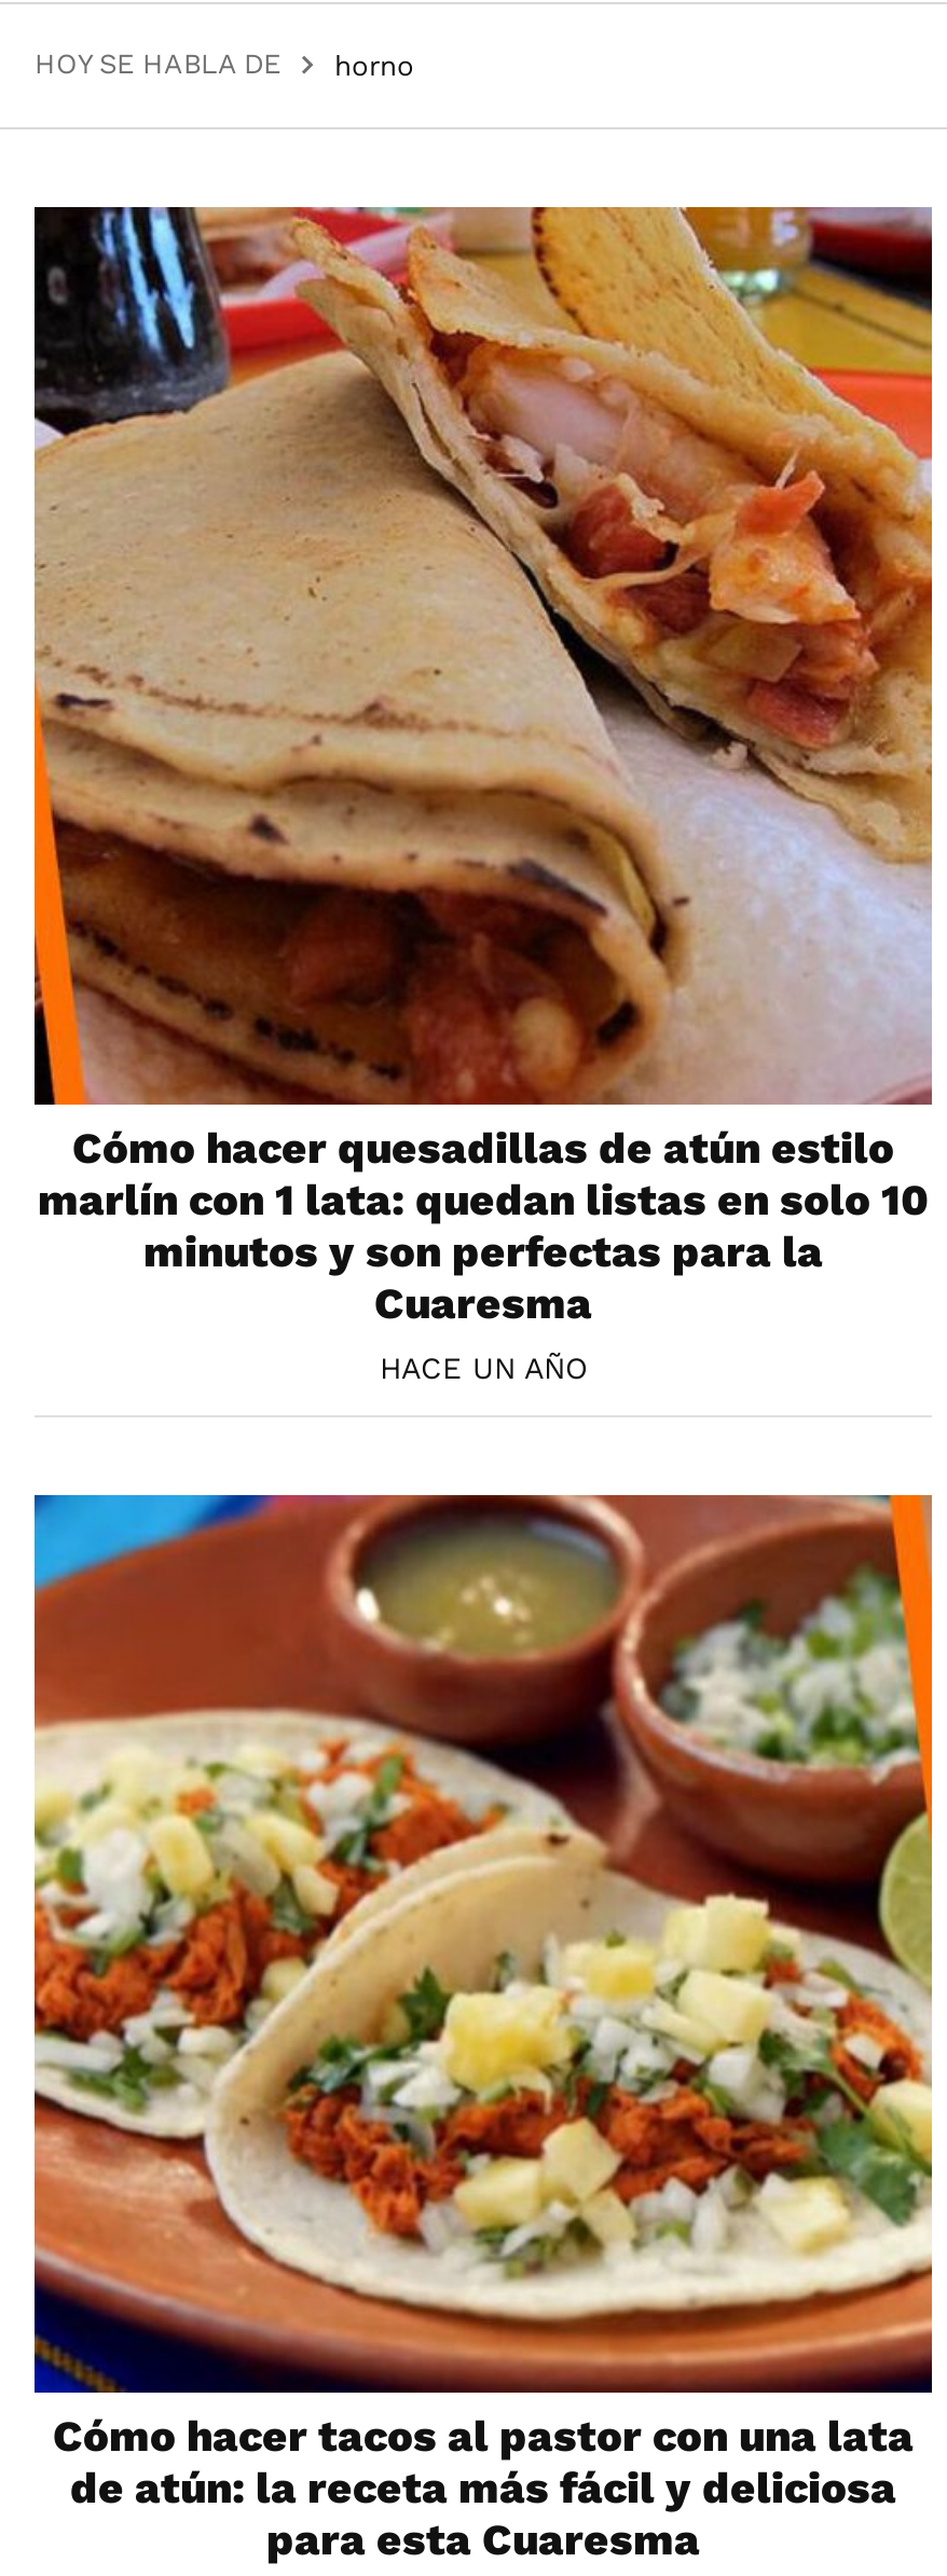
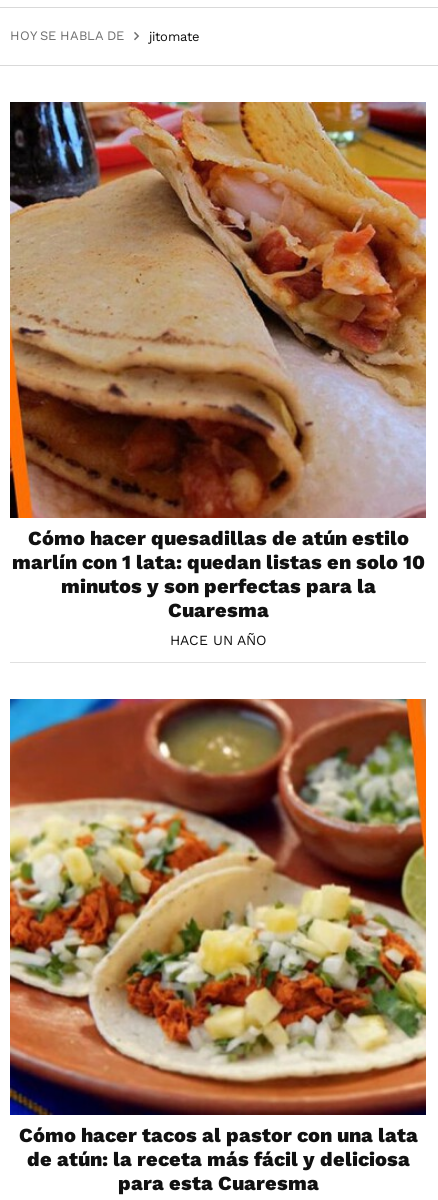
- horno
+ jitomate
